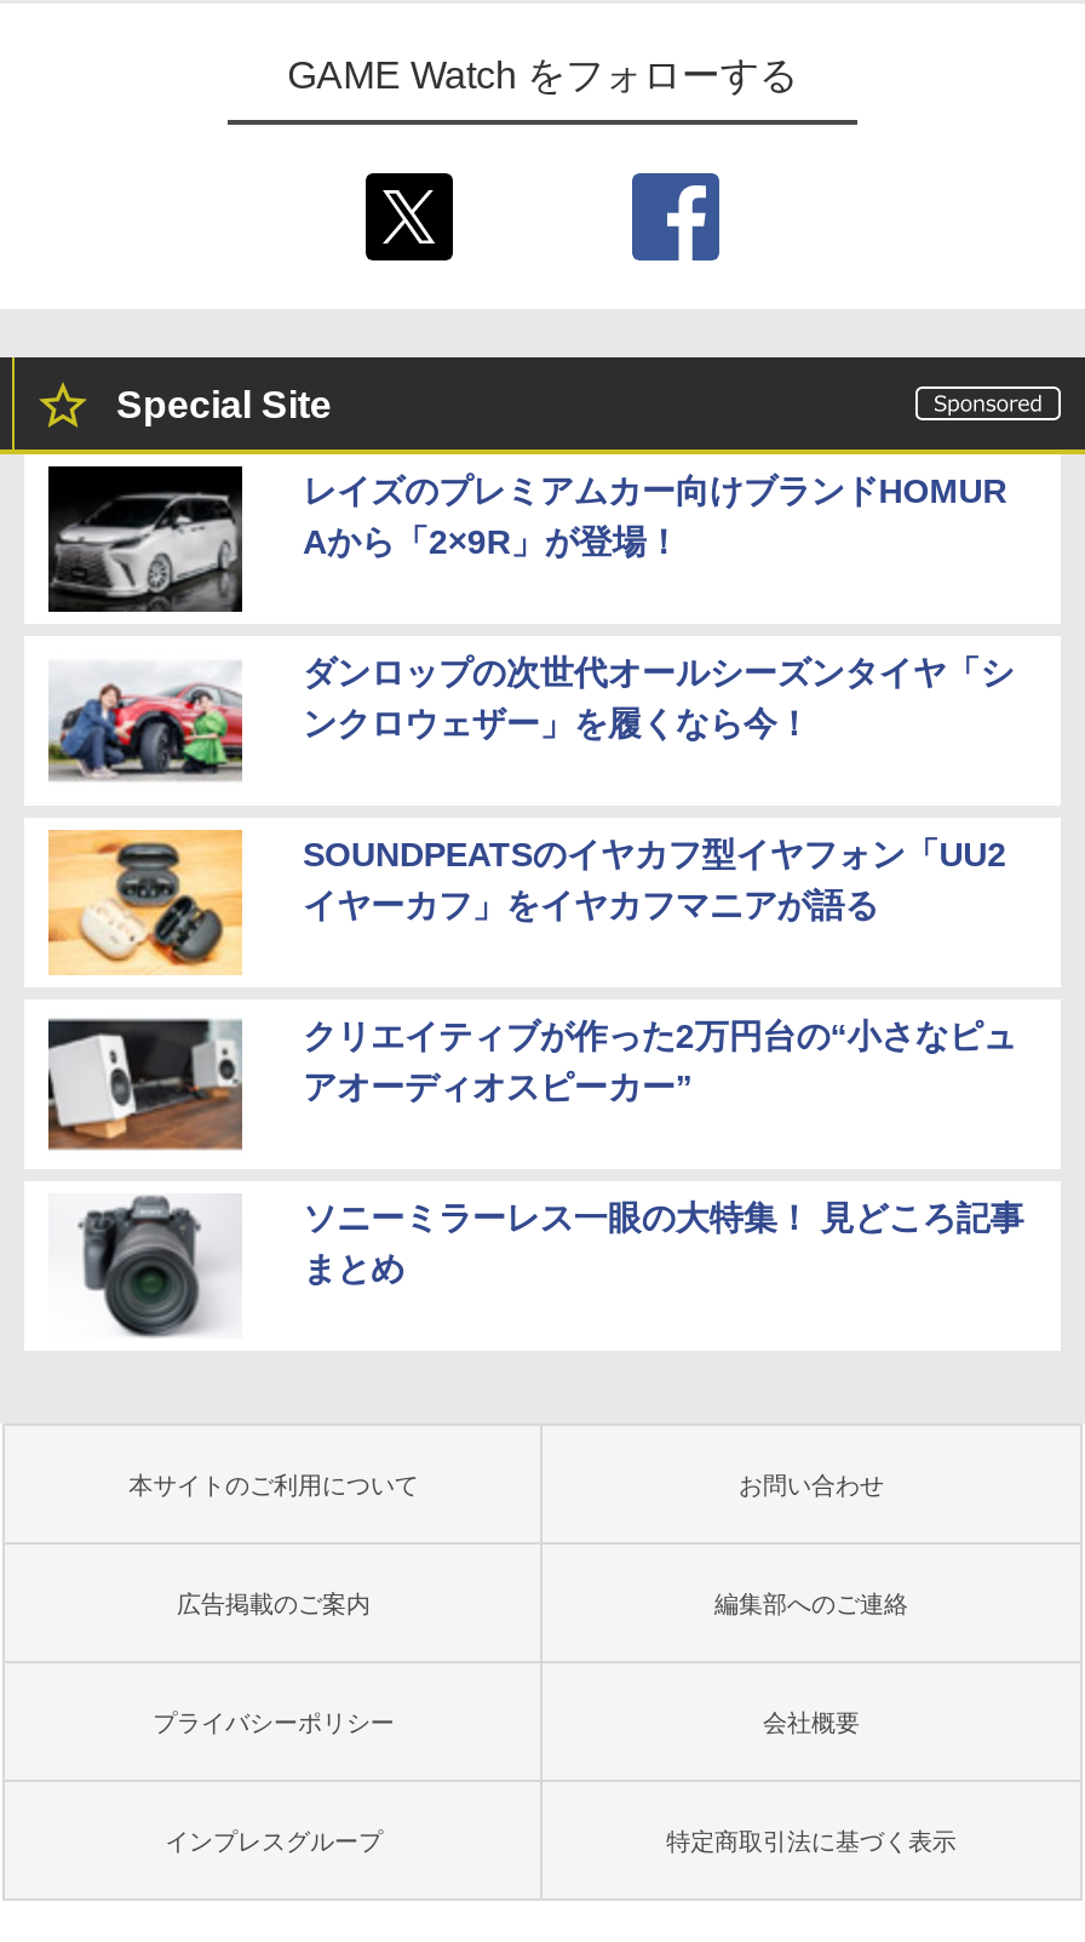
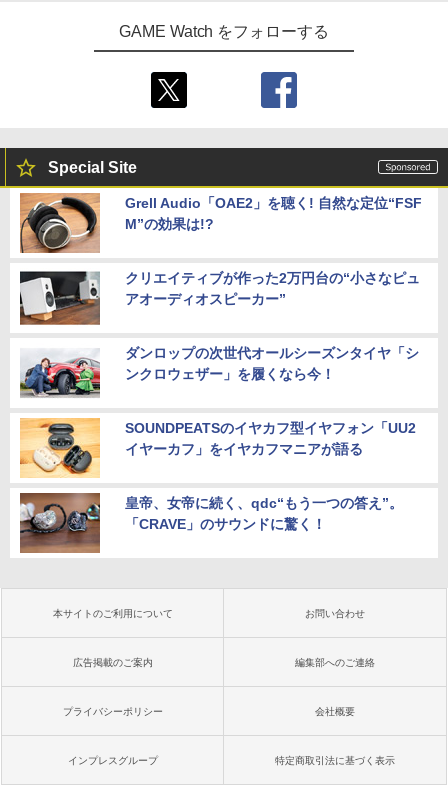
- [image]
- レイズのプレミアムカー向けブランドHOMUR
- Aから「2×9R」が登場！
+ [image]
+ Grell Audio「OAE2」を聴く! 自然な定位“FSF
+ M”の効果は!?

moved down: [image] | ダンロップの次世代オールシーズンタイヤ「シ | ンクロウェザー」を履くなら今！ | SOUNDPEATSのイヤカフ型イヤフォン「UU2 | イヤーカフ」をイヤカフマニアが語る

moved up: [image] | クリエイティブが作った2万円台の“小さなピュ | アオーディオスピーカー”

- [image]
- ソニーミラーレス一眼の大特集！ 見どころ記事
- まとめ
+ [image]
+ 皇帝、女帝に続く、qdc“もう一つの答え”。
+ 「CRAVE」のサウンドに驚く！
